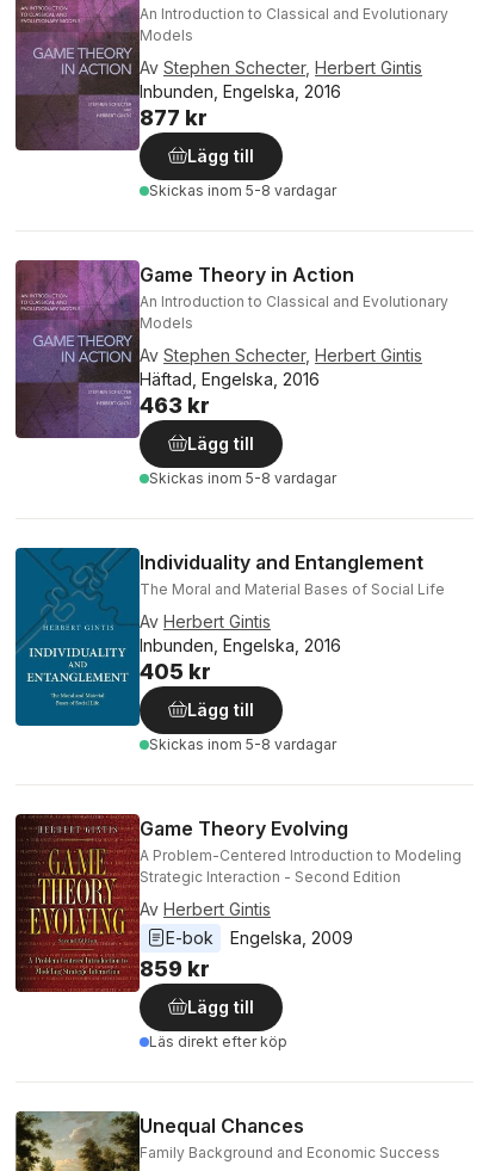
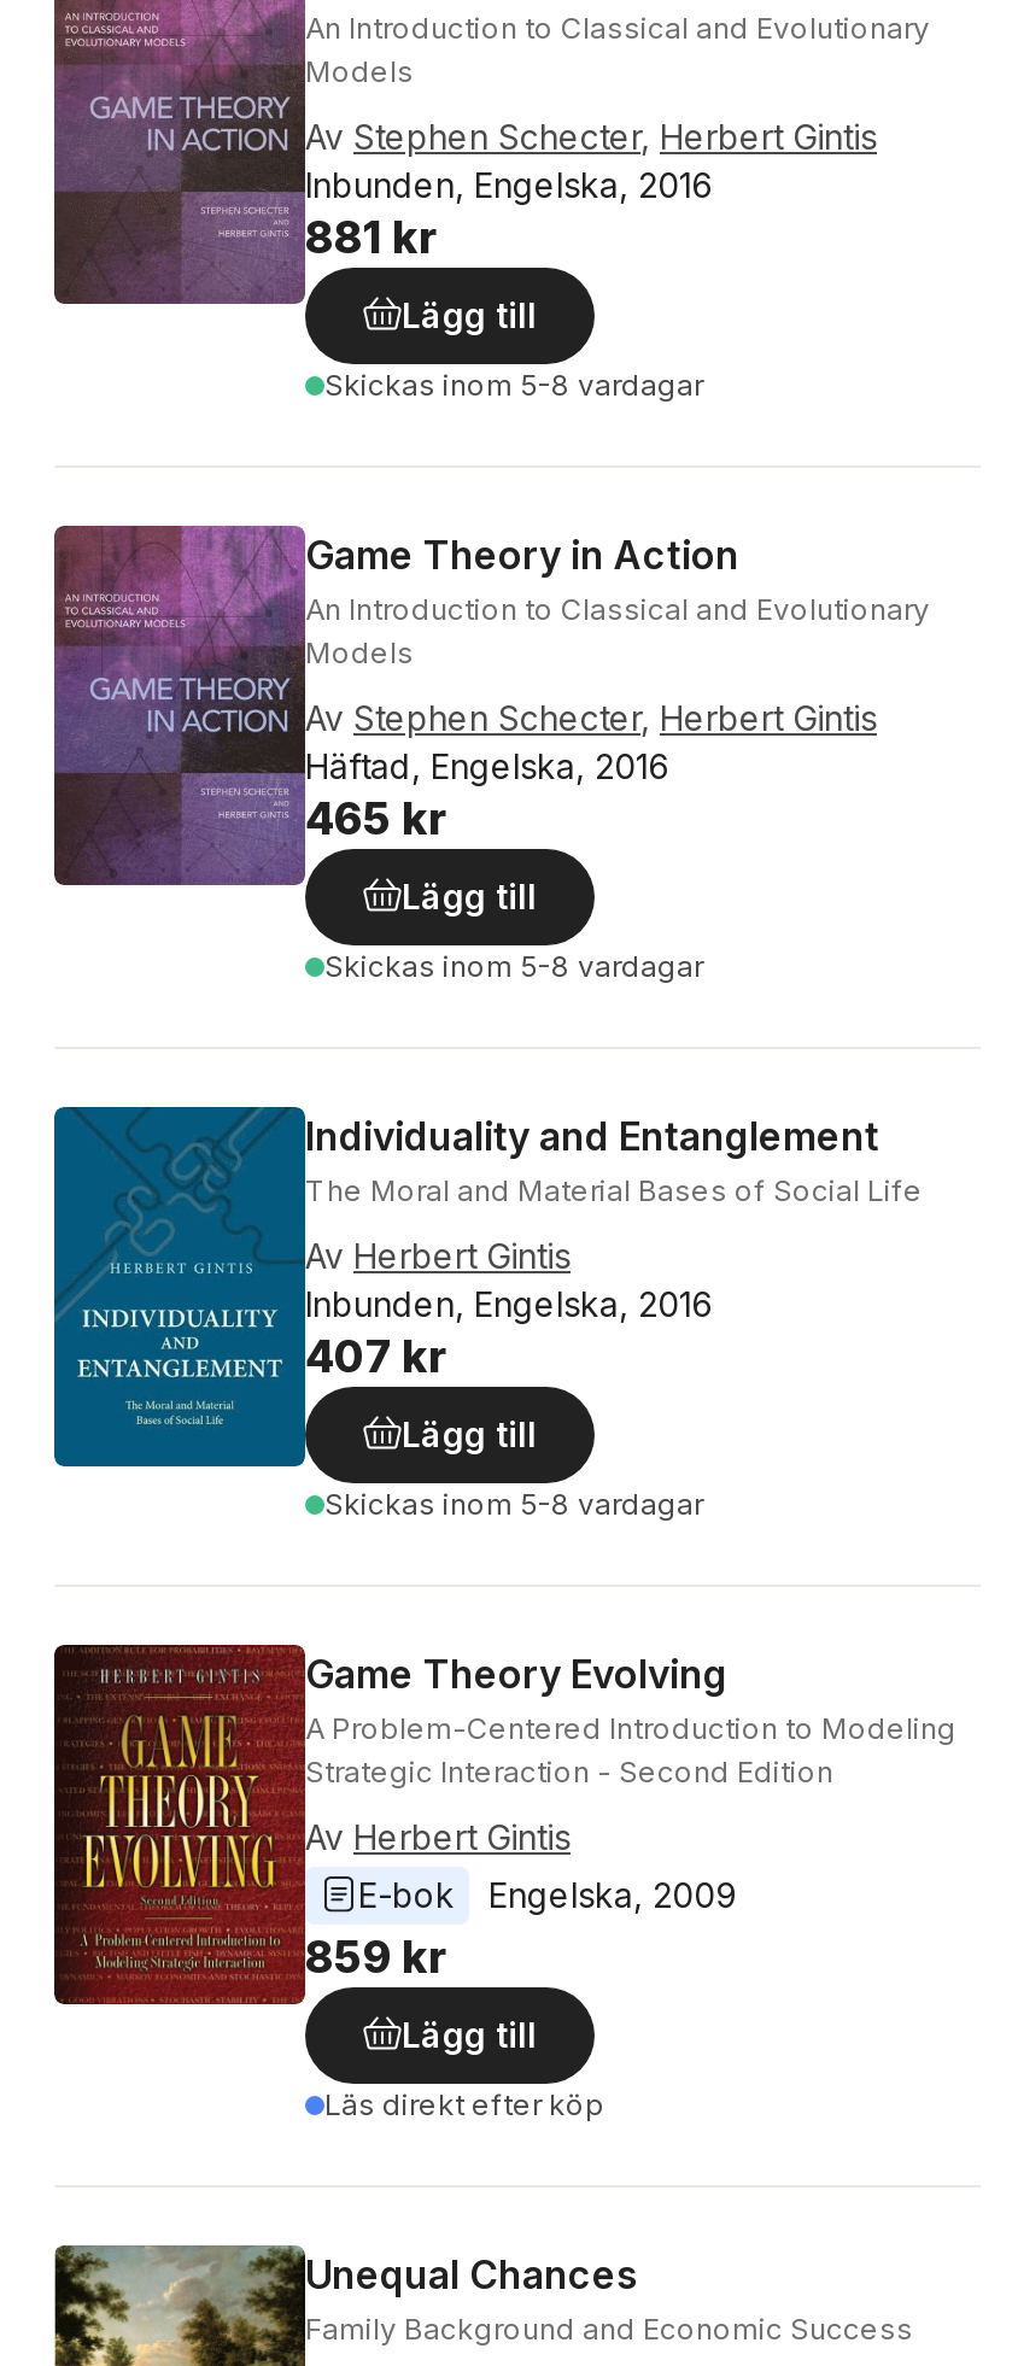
- 877 kr
+ 881 kr

- 463 kr
+ 465 kr

- 405 kr
+ 407 kr
